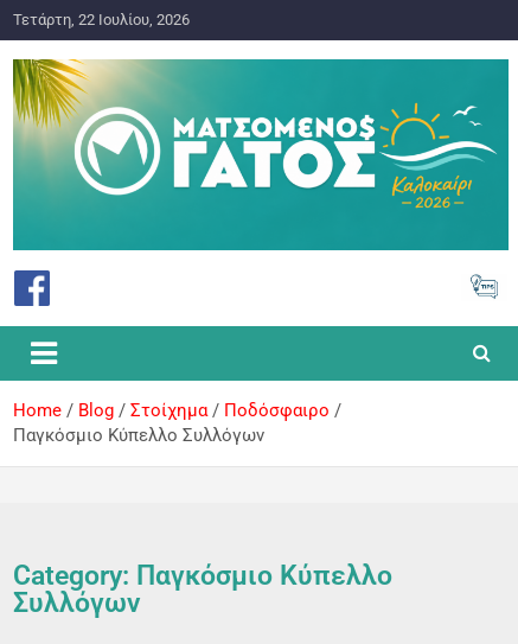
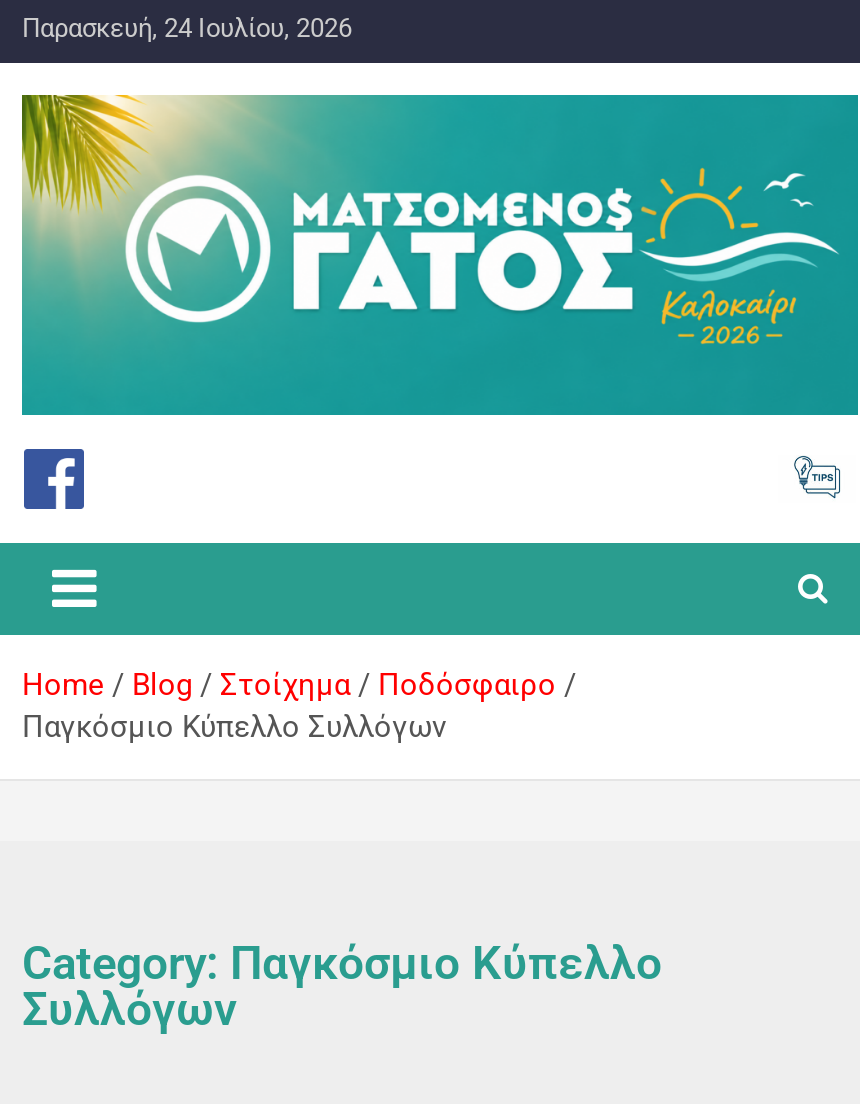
- Τετάρτη, 22 Ιουλίου, 2026
+ Παρασκευή, 24 Ιουλίου, 2026
